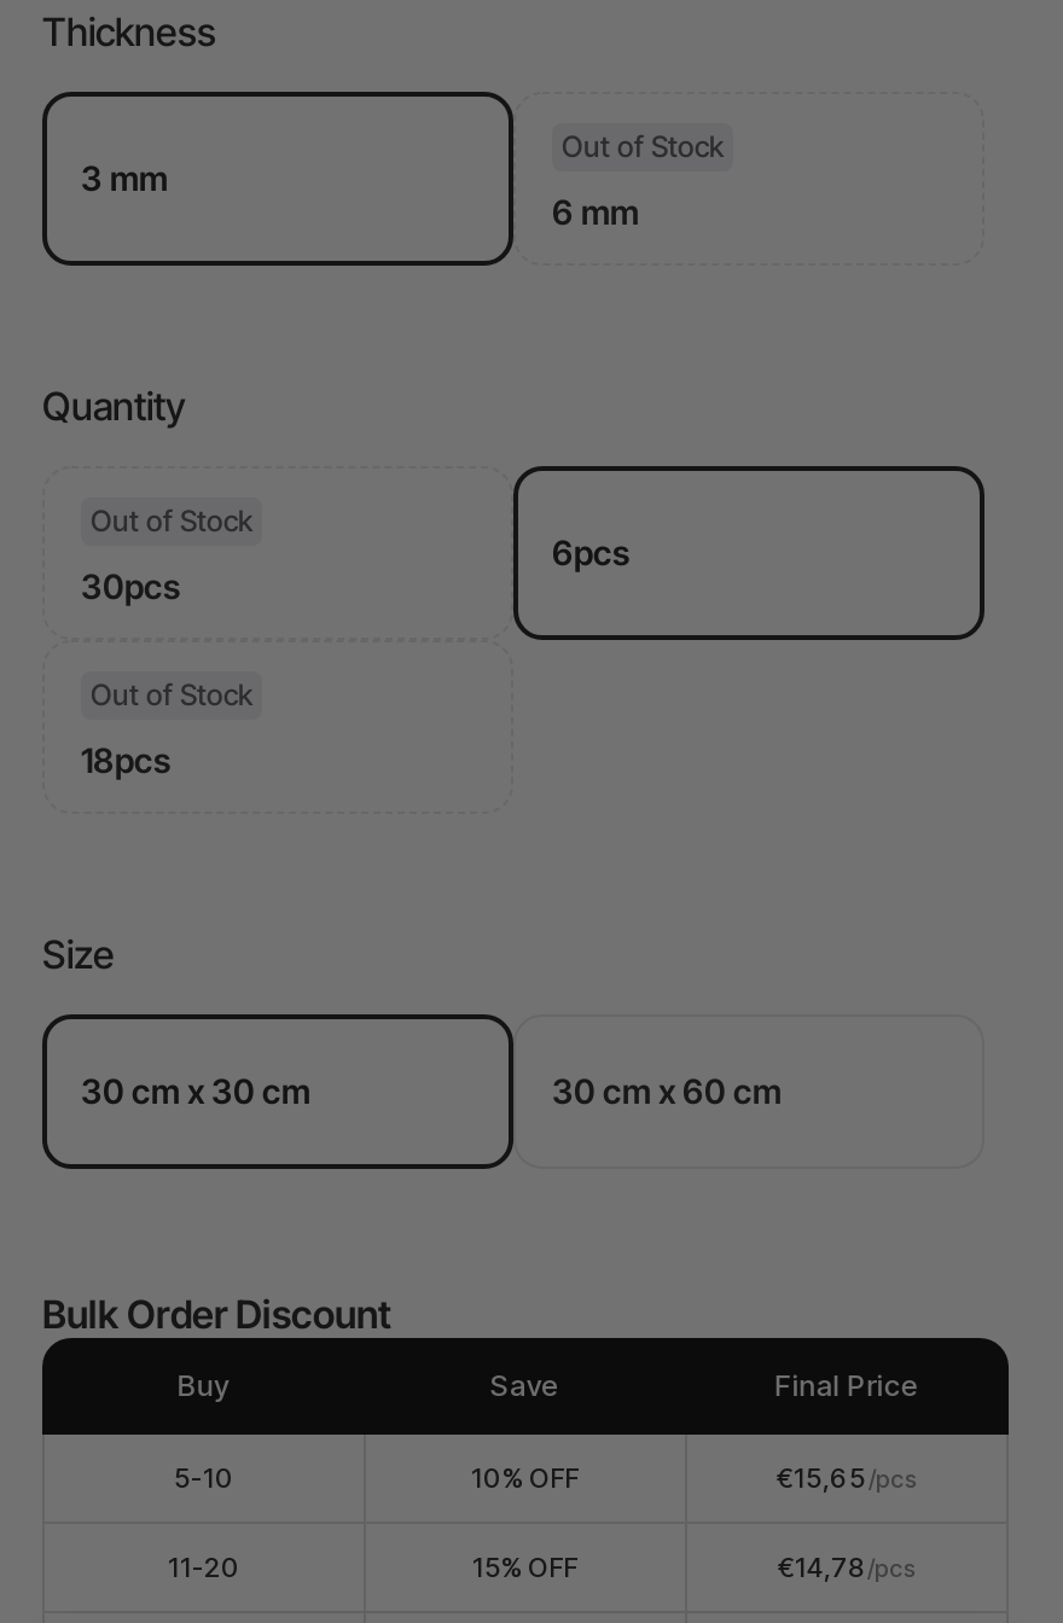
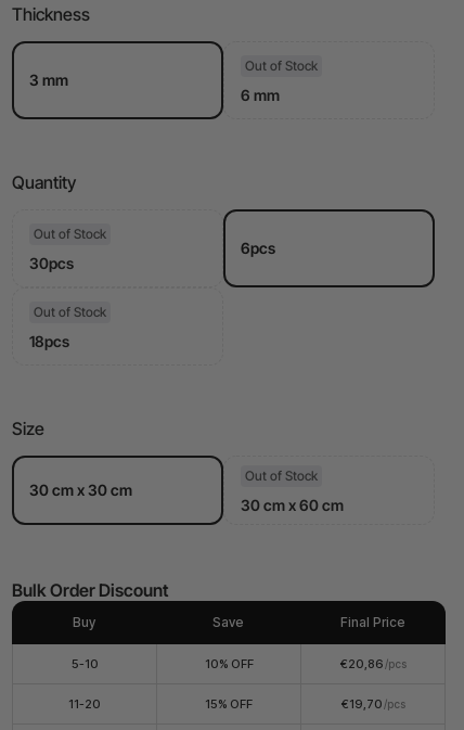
+ Out of Stock

- €15,65 /pcs
+ €20,86 /pcs

- €14,78 /pcs
+ €19,70 /pcs
